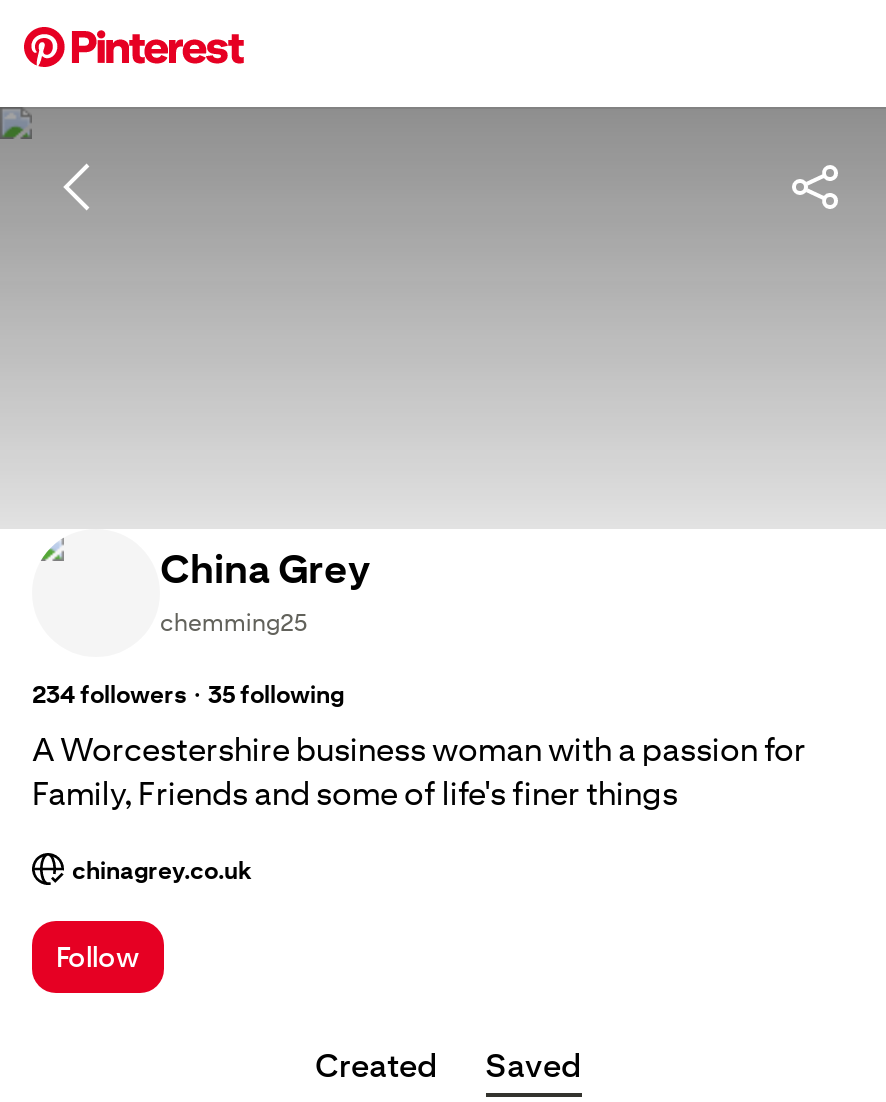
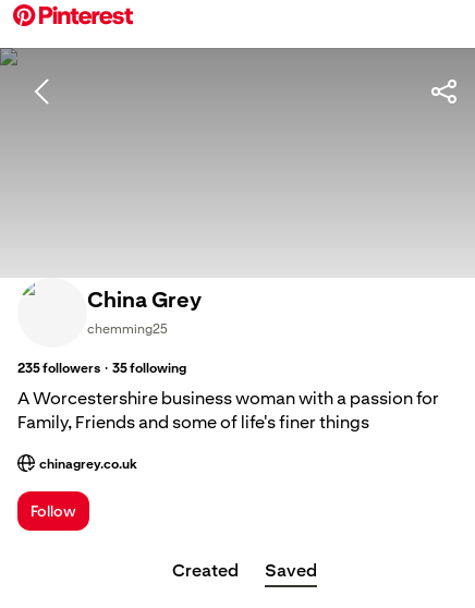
- 234followers · 35following
+ 235followers · 35following
